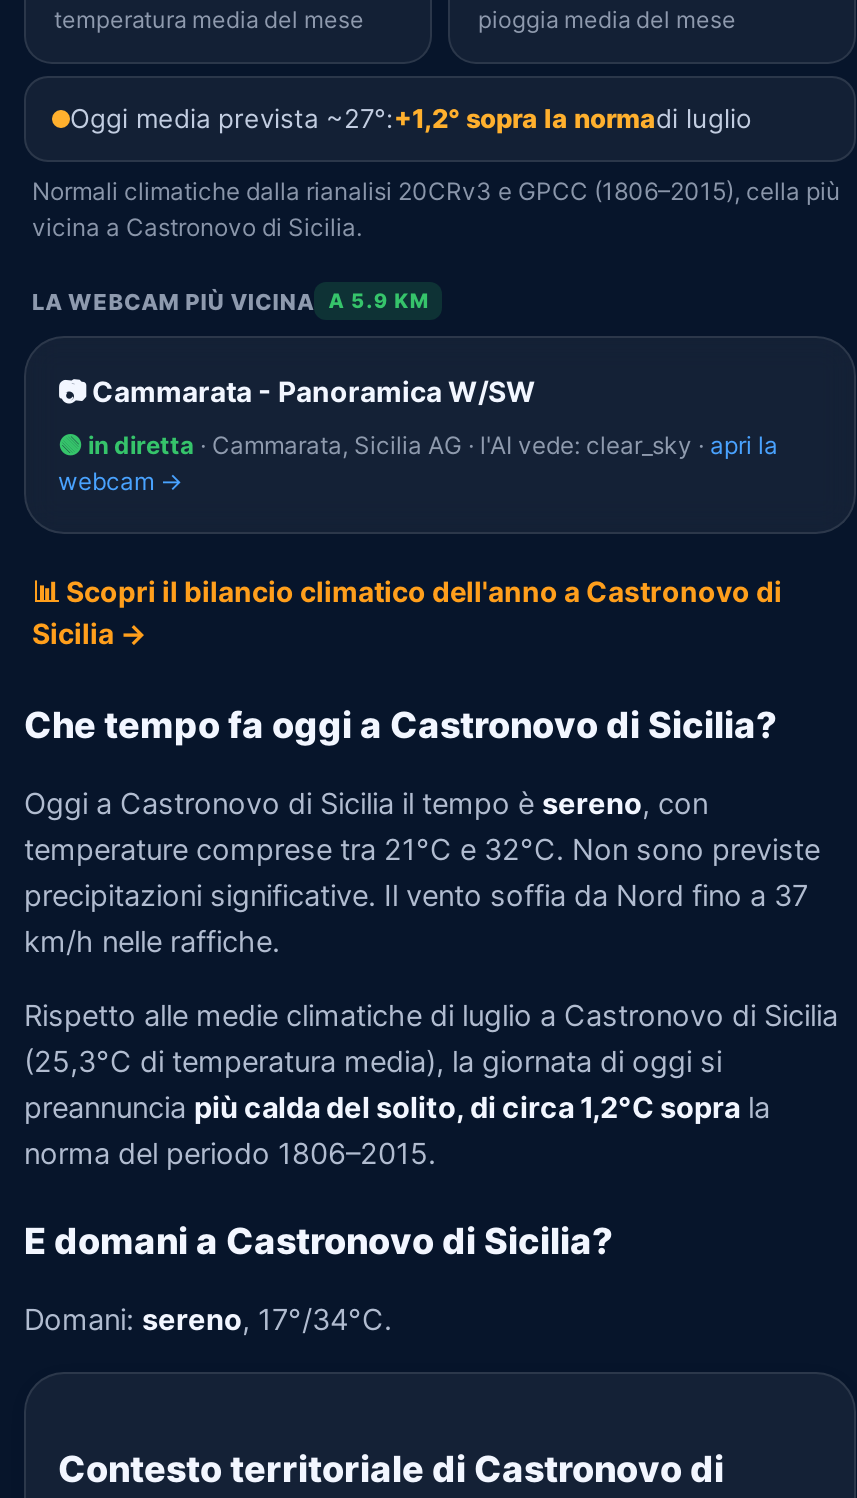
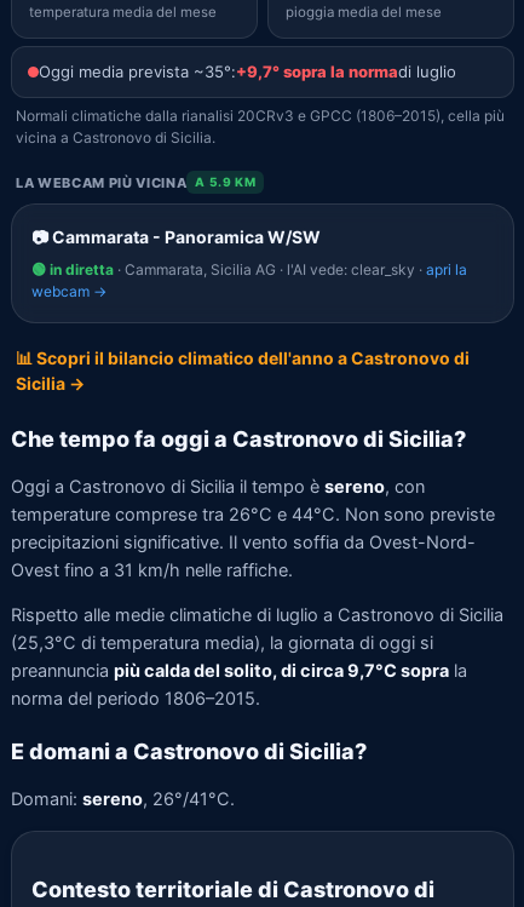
- Oggi media prevista ~27°:+1,2° sopra la normadi luglio
+ Oggi media prevista ~35°:+9,7° sopra la normadi luglio

- temperature comprese tra 21°C e 32°C. Non sono previste
- precipitazioni significative. Il vento soffia da Nord fino a 37
- km/h nelle raffiche.
+ temperature comprese tra 26°C e 44°C. Non sono previste
+ precipitazioni significative. Il vento soffia da Ovest-Nord-
+ Ovest fino a 31 km/h nelle raffiche.

- preannuncia più calda del solito, di circa 1,2°C sopra la
+ preannuncia più calda del solito, di circa 9,7°C sopra la

- Domani: sereno, 17°/34°C.
+ Domani: sereno, 26°/41°C.
